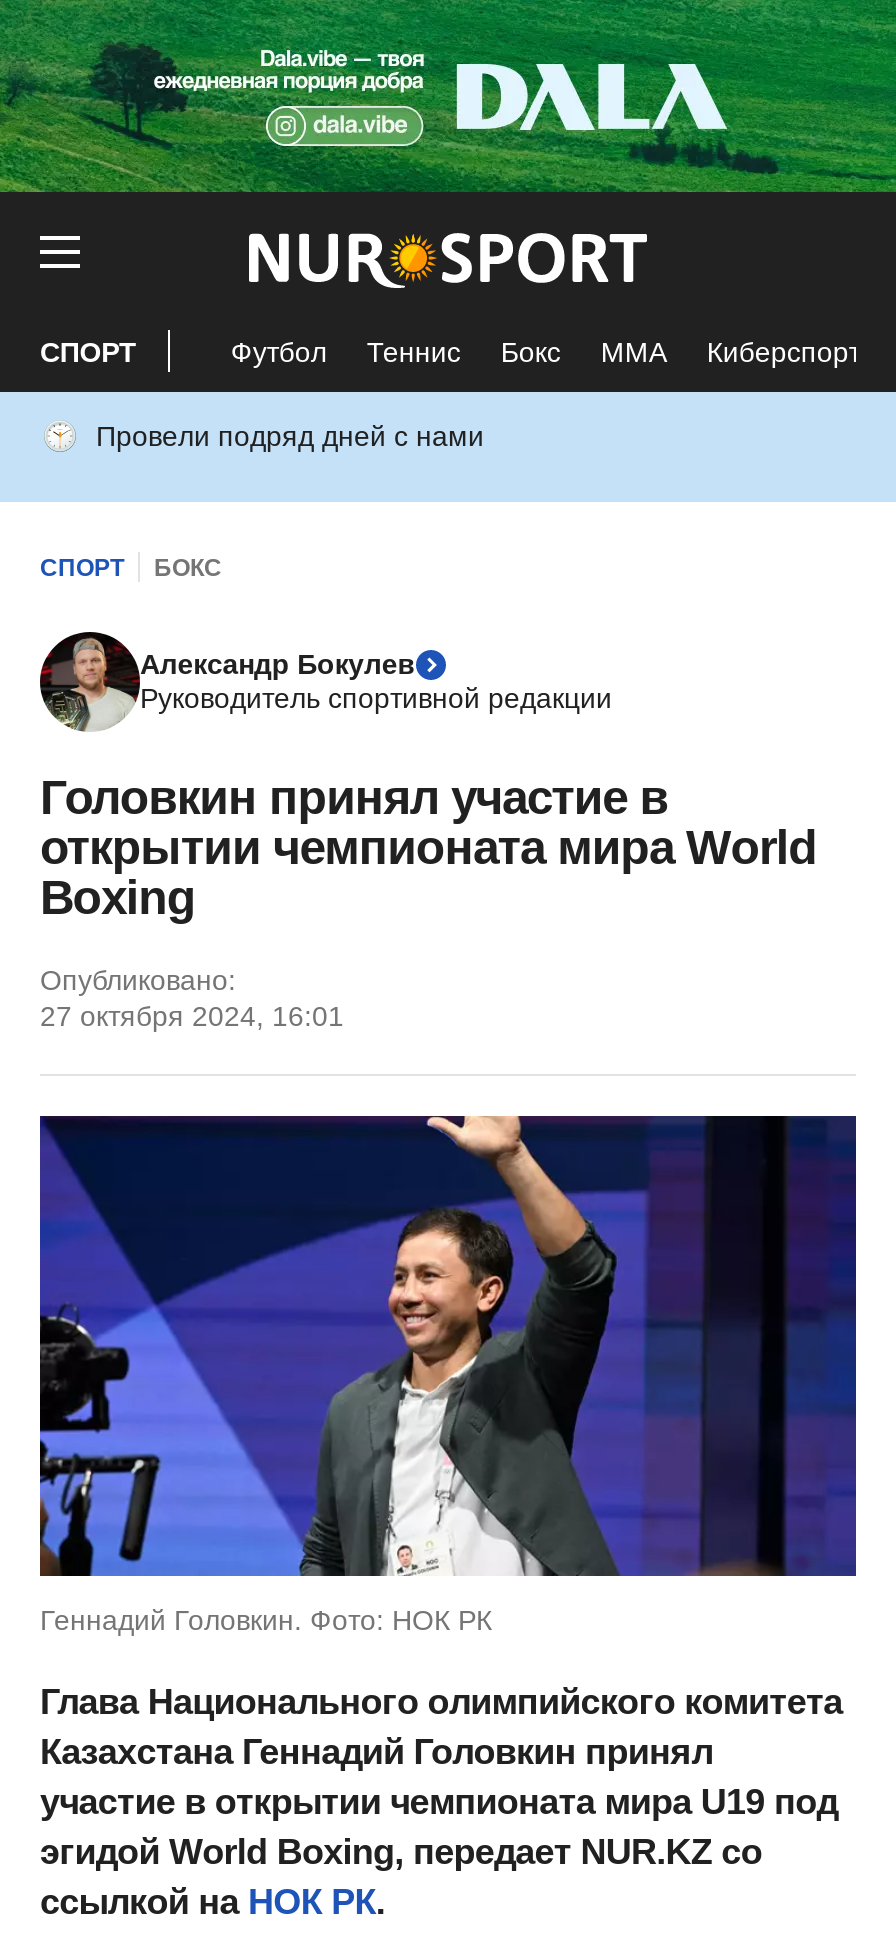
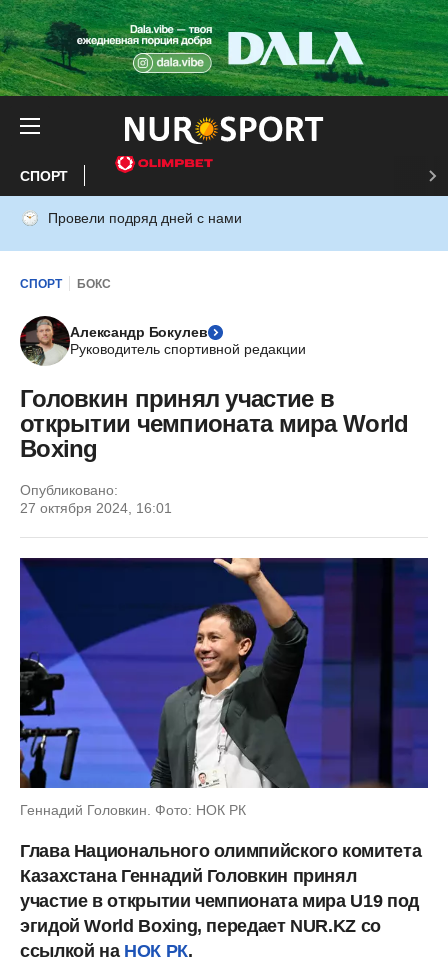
- Футбол
- Теннис
- Бокс
- ММА
- Киберспорт
